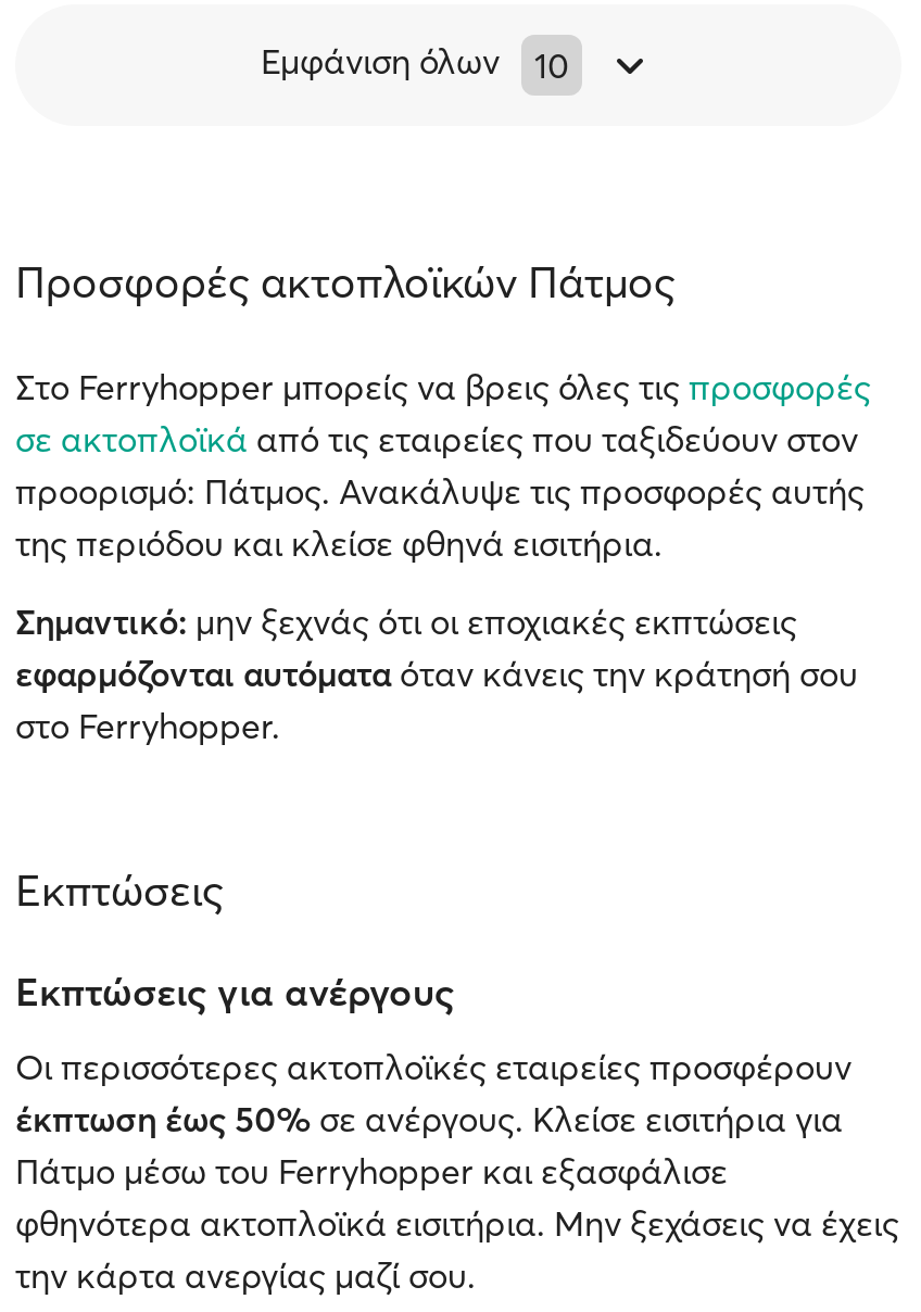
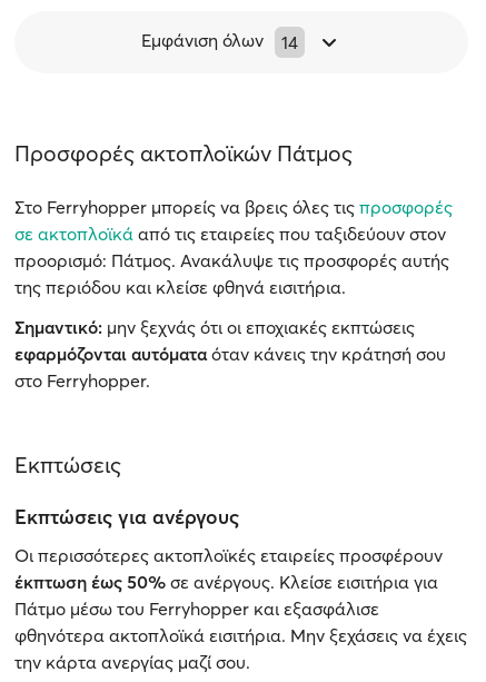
- Εμφάνιση όλων 10
+ Εμφάνιση όλων 14
